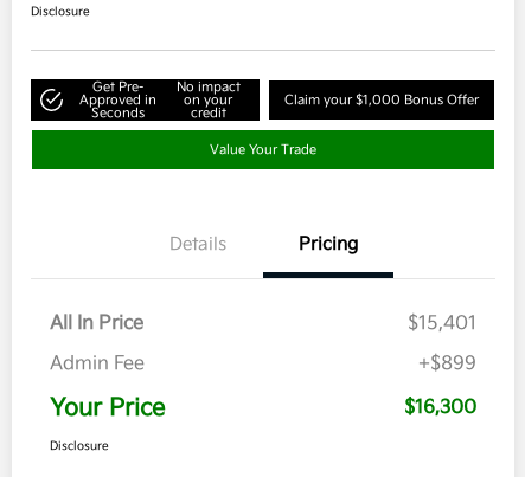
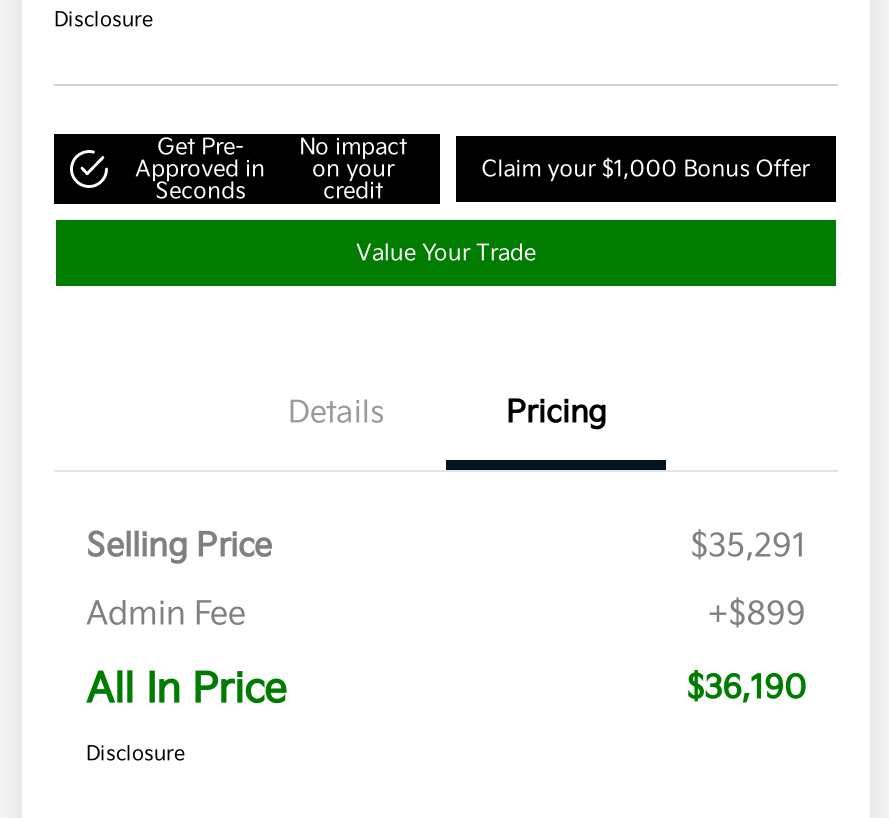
- All In Price
- $15,401
+ Selling Price
+ $35,291

- Your Price
- $16,300
+ All In Price
+ $36,190
